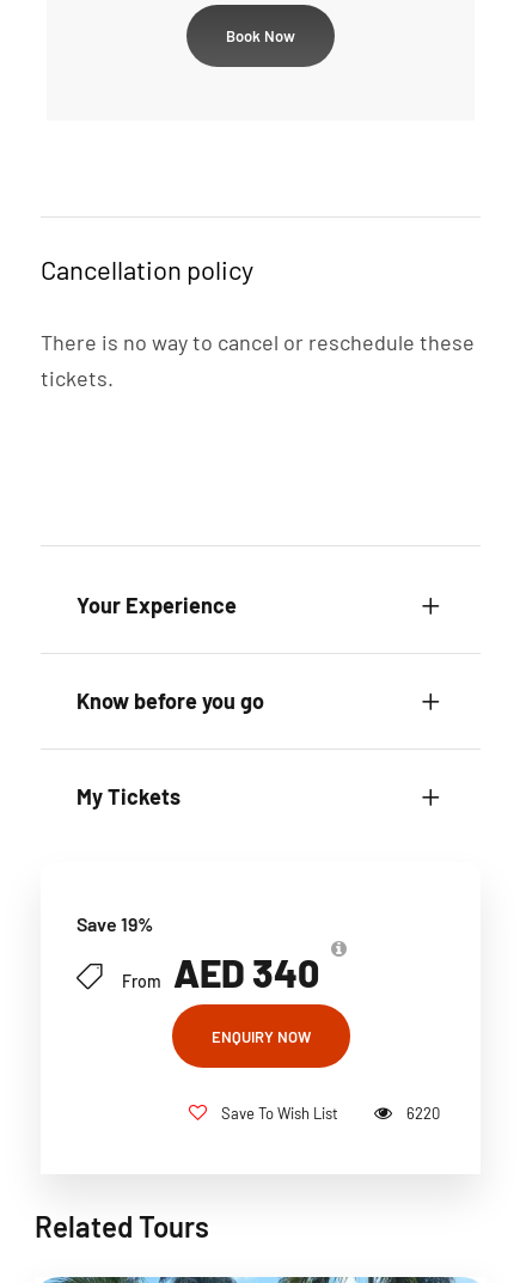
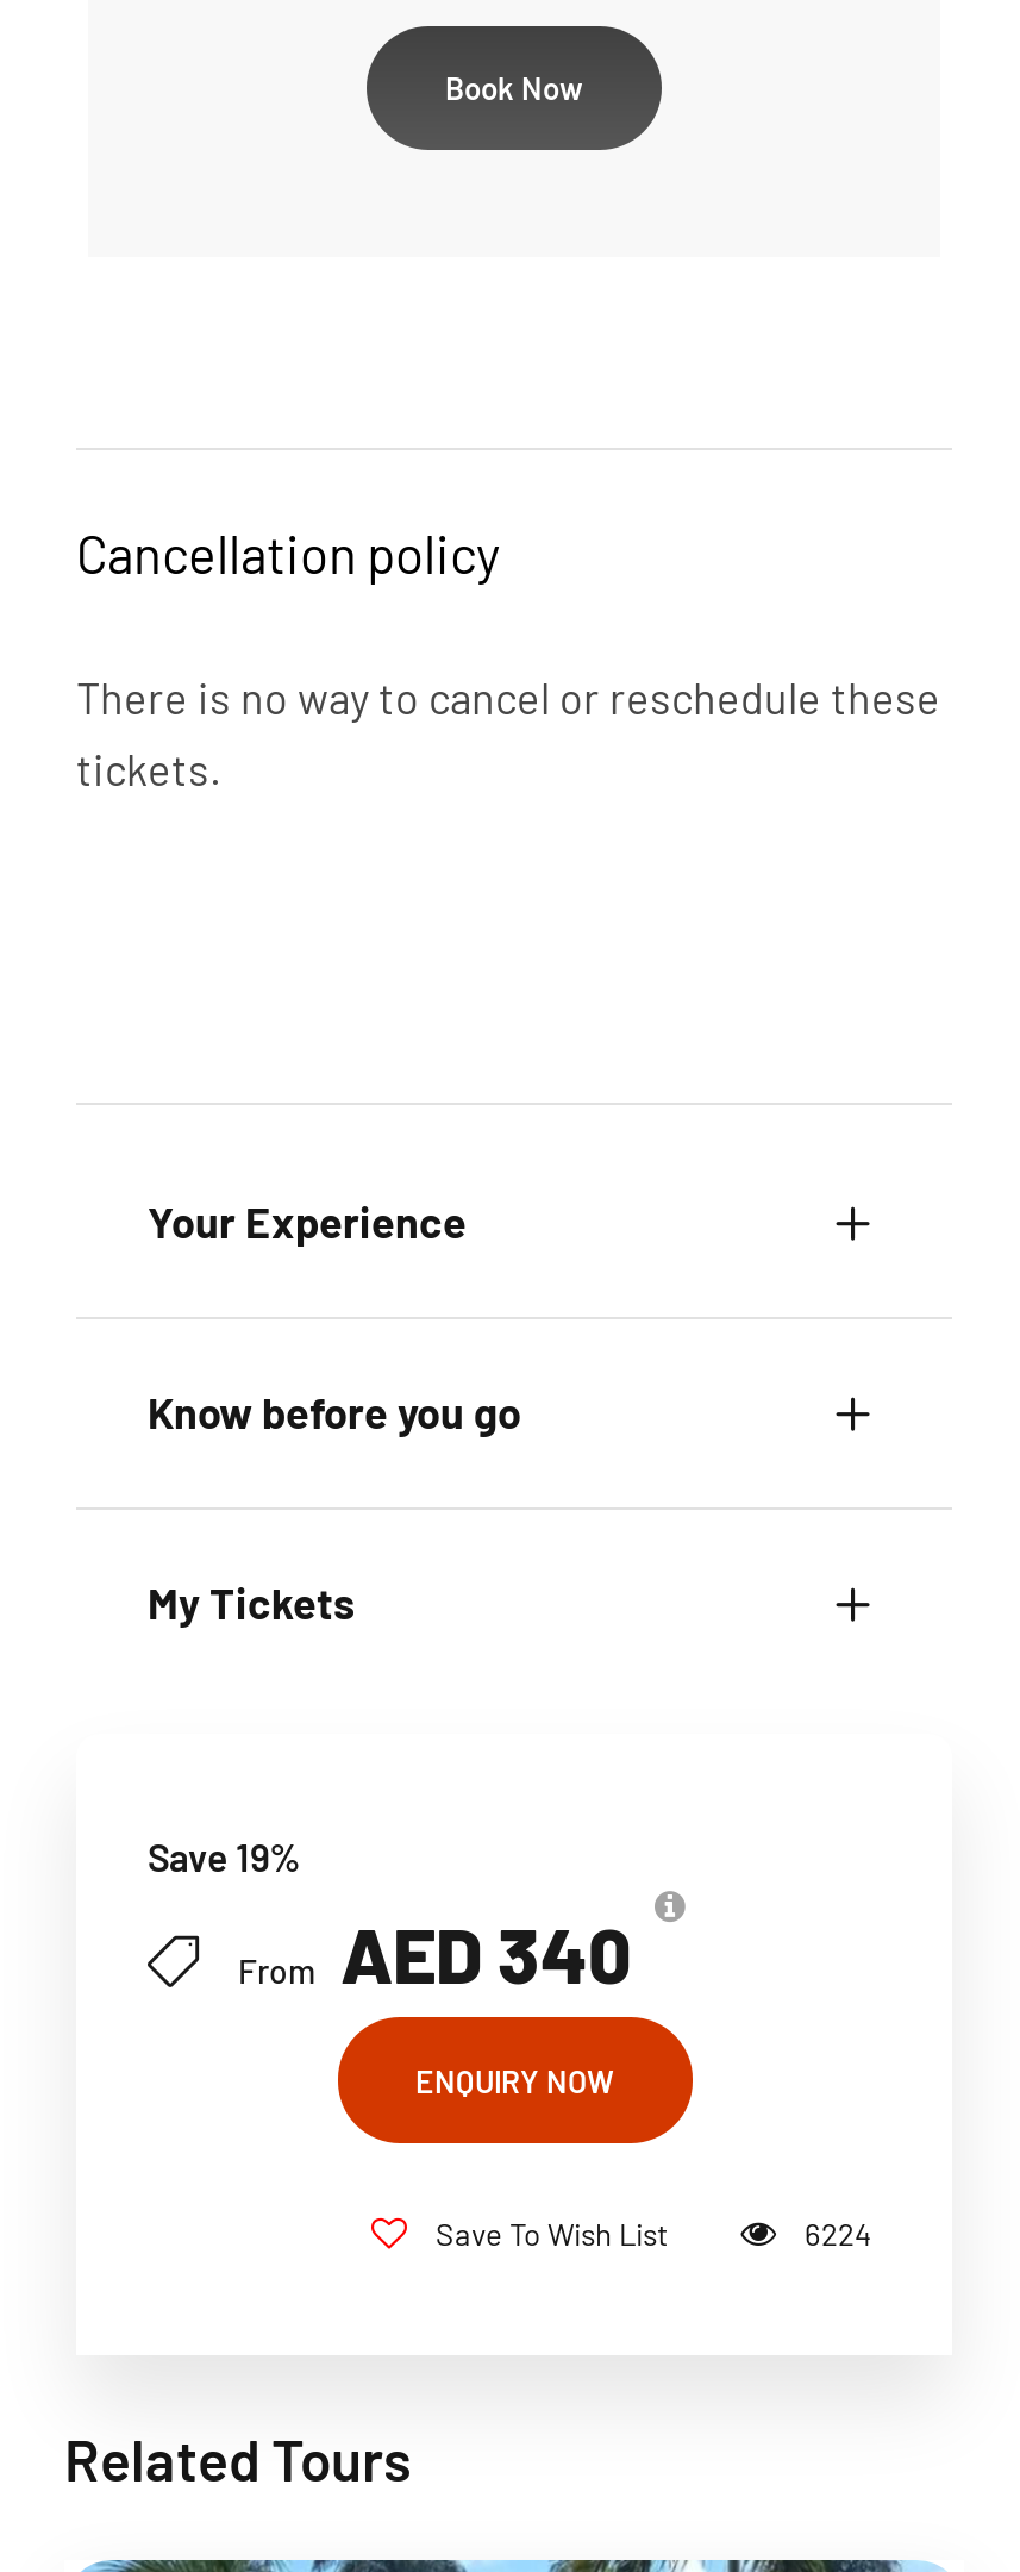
- 6220
+ 6224
